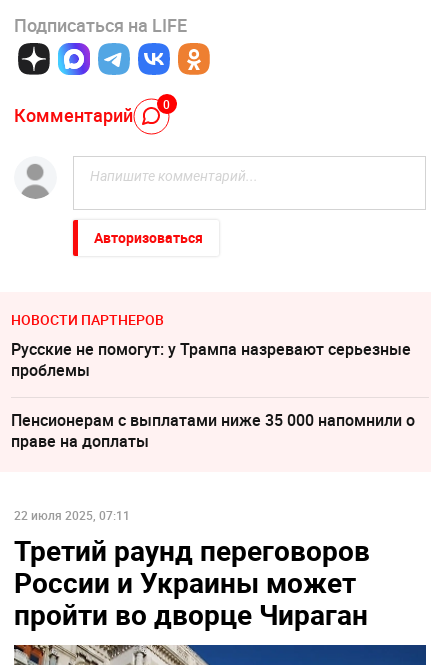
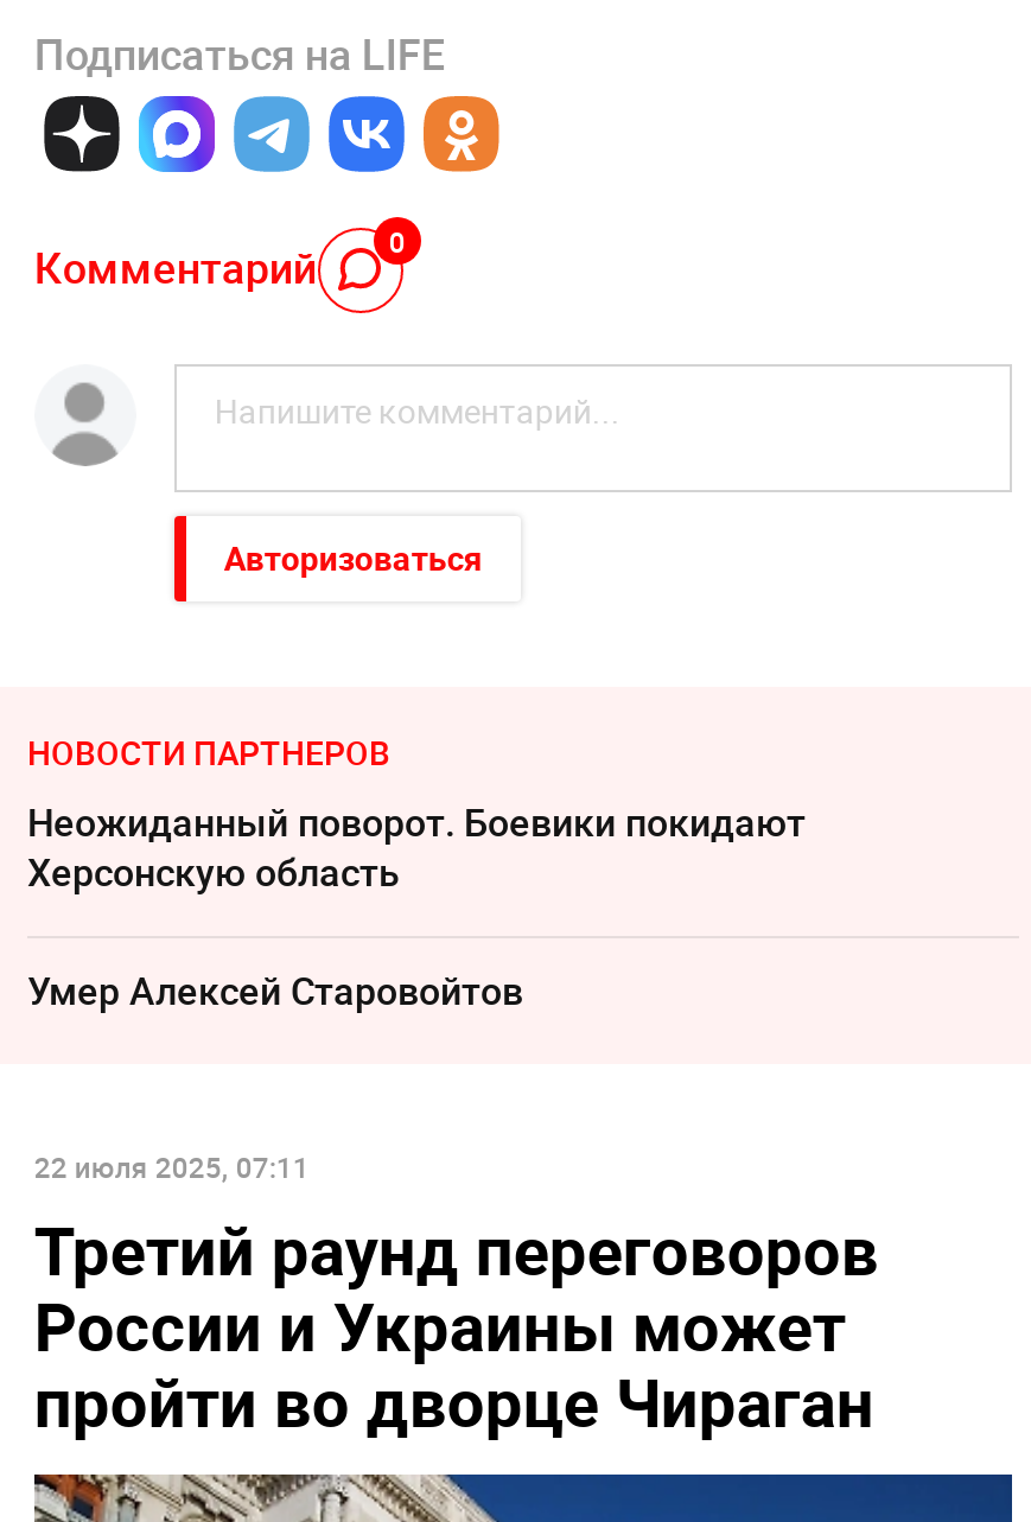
- Русские не помогут: у Трампа назревают серьезные
- проблемы
+ Неожиданный поворот. Боевики покидают
+ Херсонскую область

- Пенсионерам с выплатами ниже 35 000 напомнили о
- праве на доплаты
+ Умер Алексeй Старовойтов
